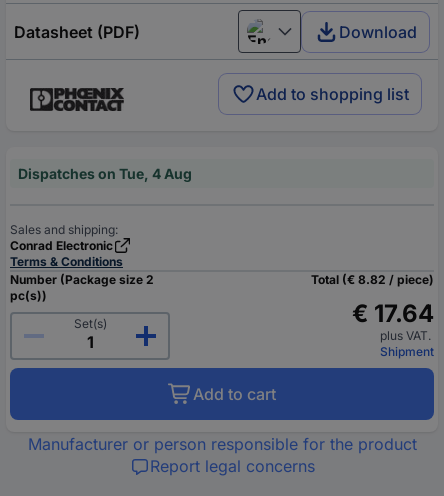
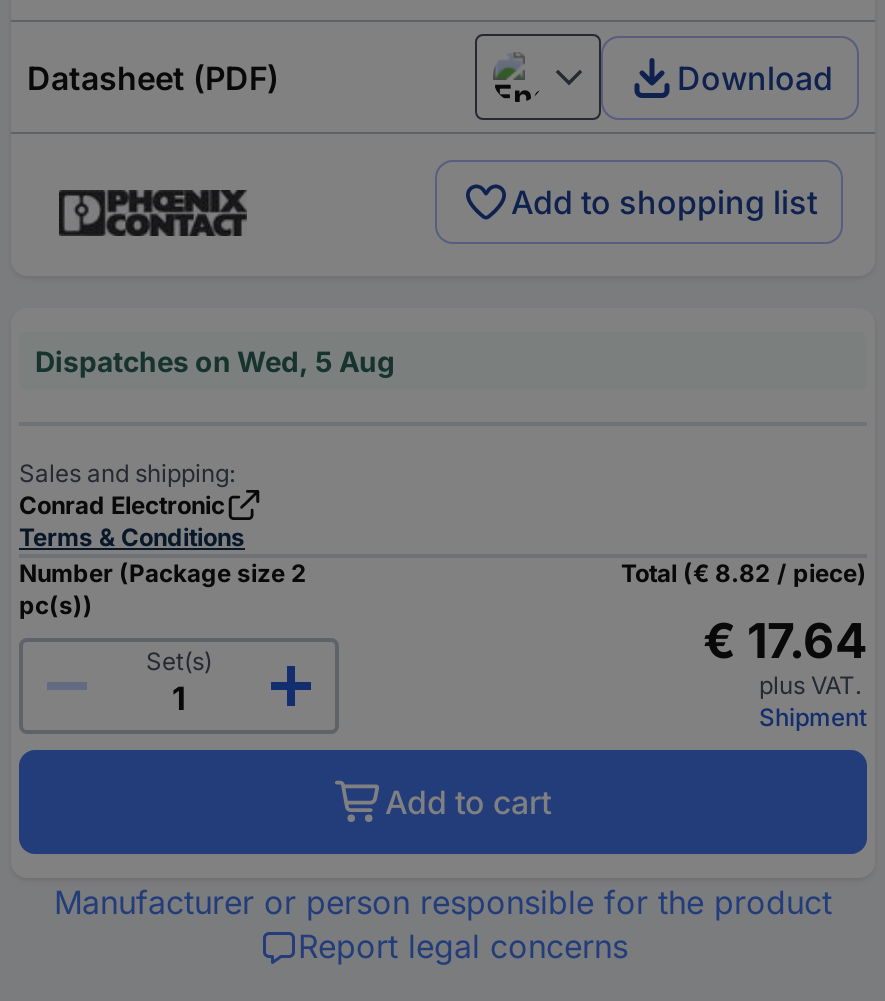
- Dispatches on Tue, 4 Aug
+ Dispatches on Wed, 5 Aug
